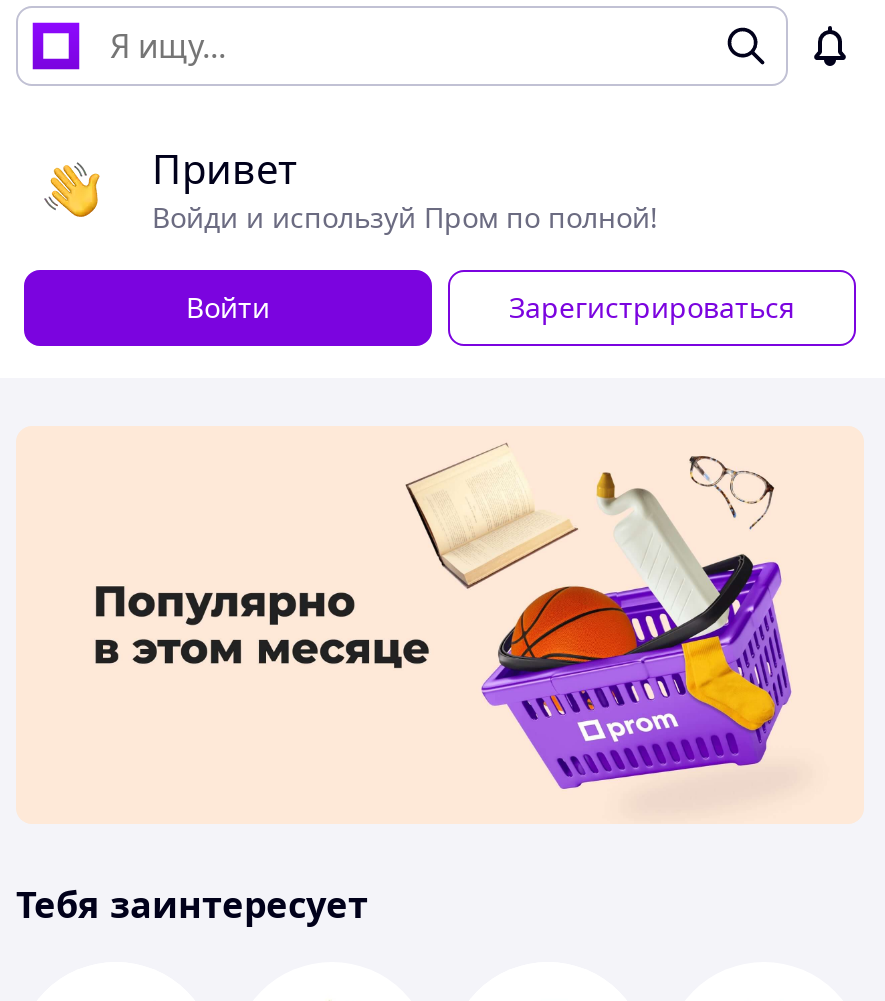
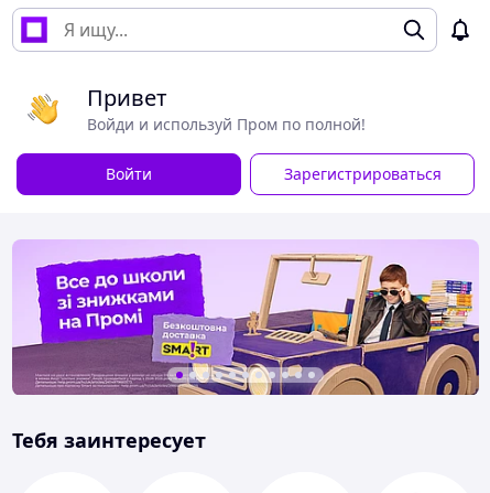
- [image]
+ [image]
